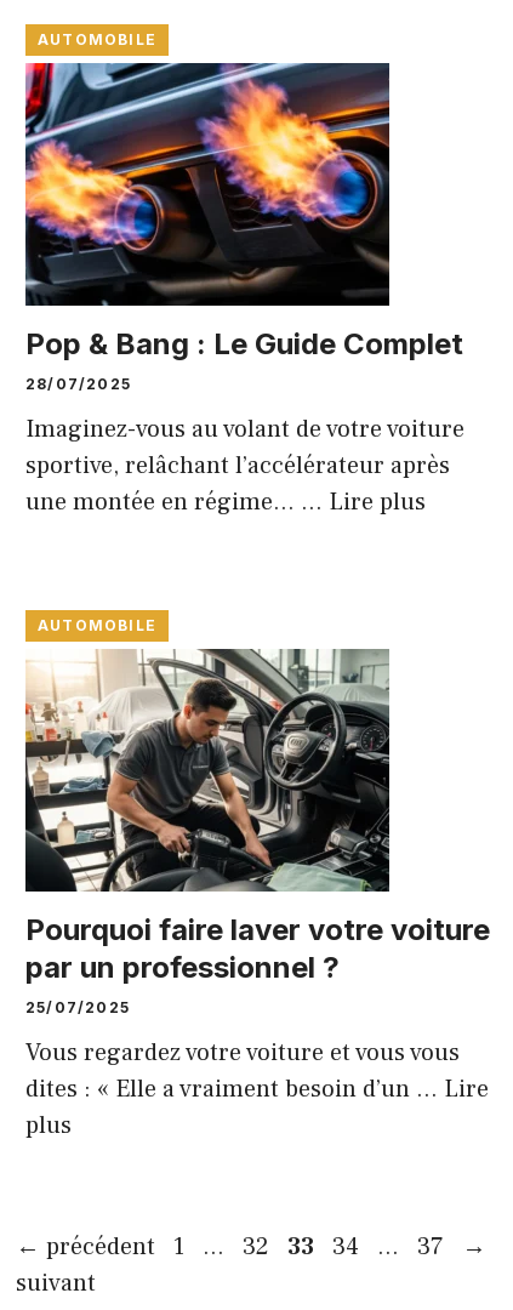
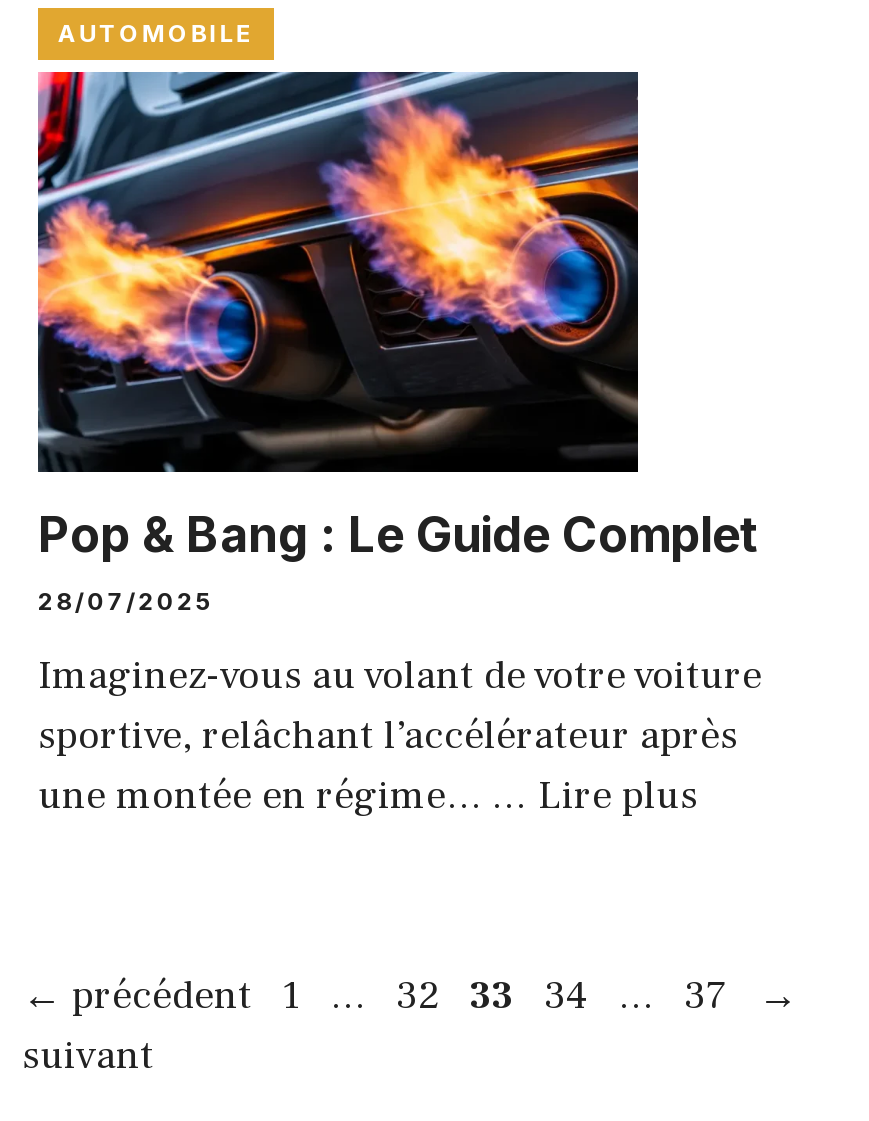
- AUTOMOBILE

- [image]
- Pourquoi faire laver votre voiture
- par un professionnel ?
- 25/07/2025
- Vous regardez votre voiture et vous vous
- dites : « Elle a vraiment besoin d’un ... Lire
- plus
